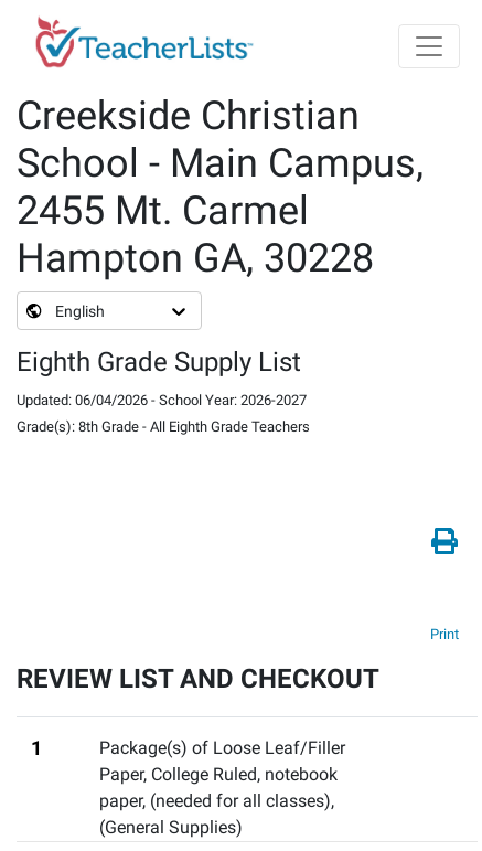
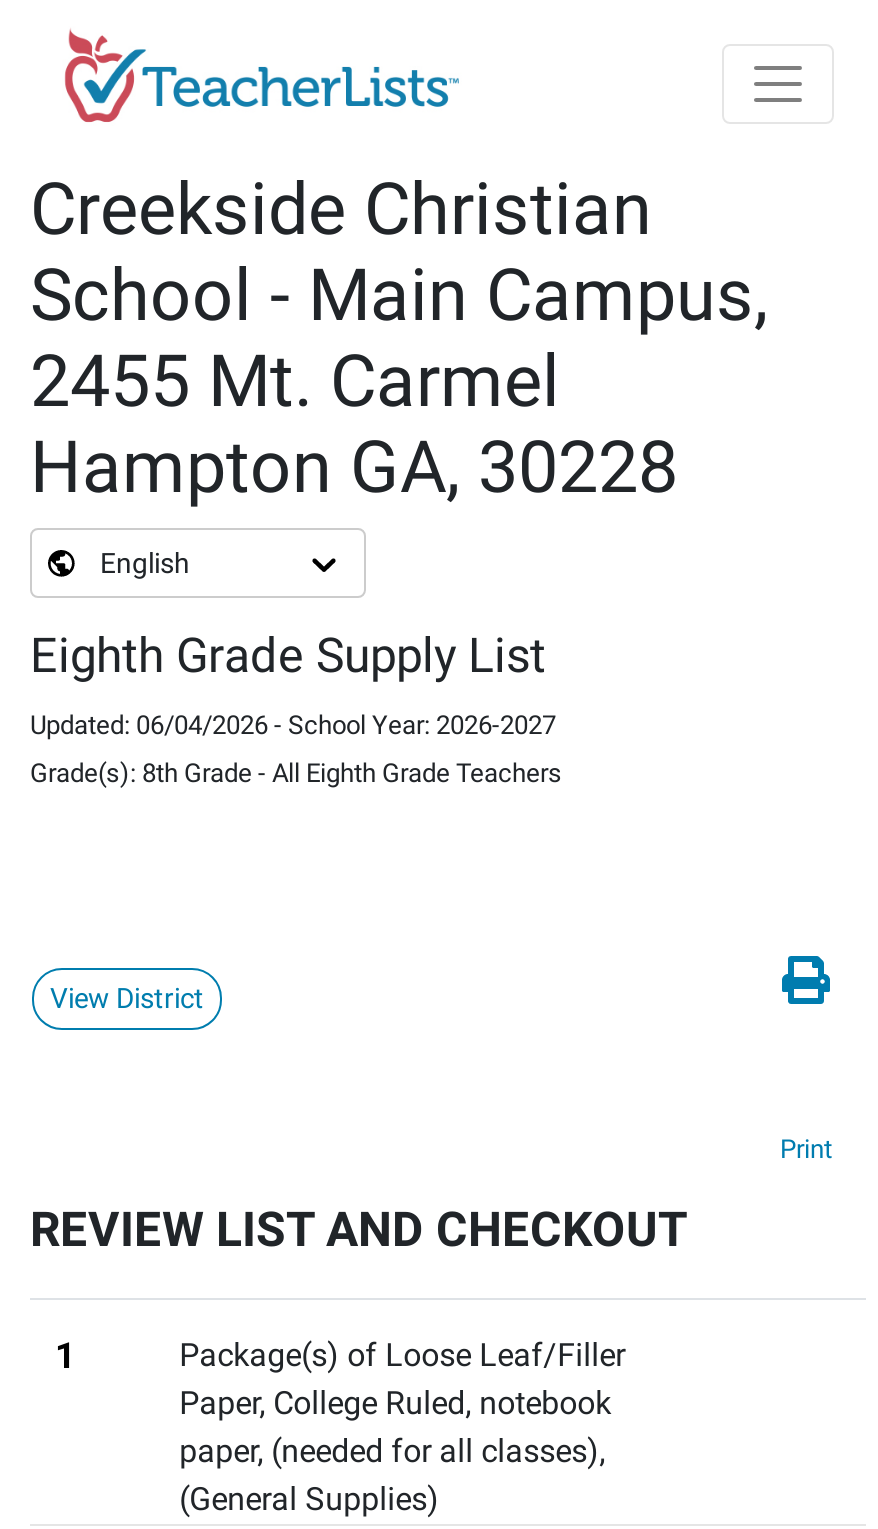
+ View District
